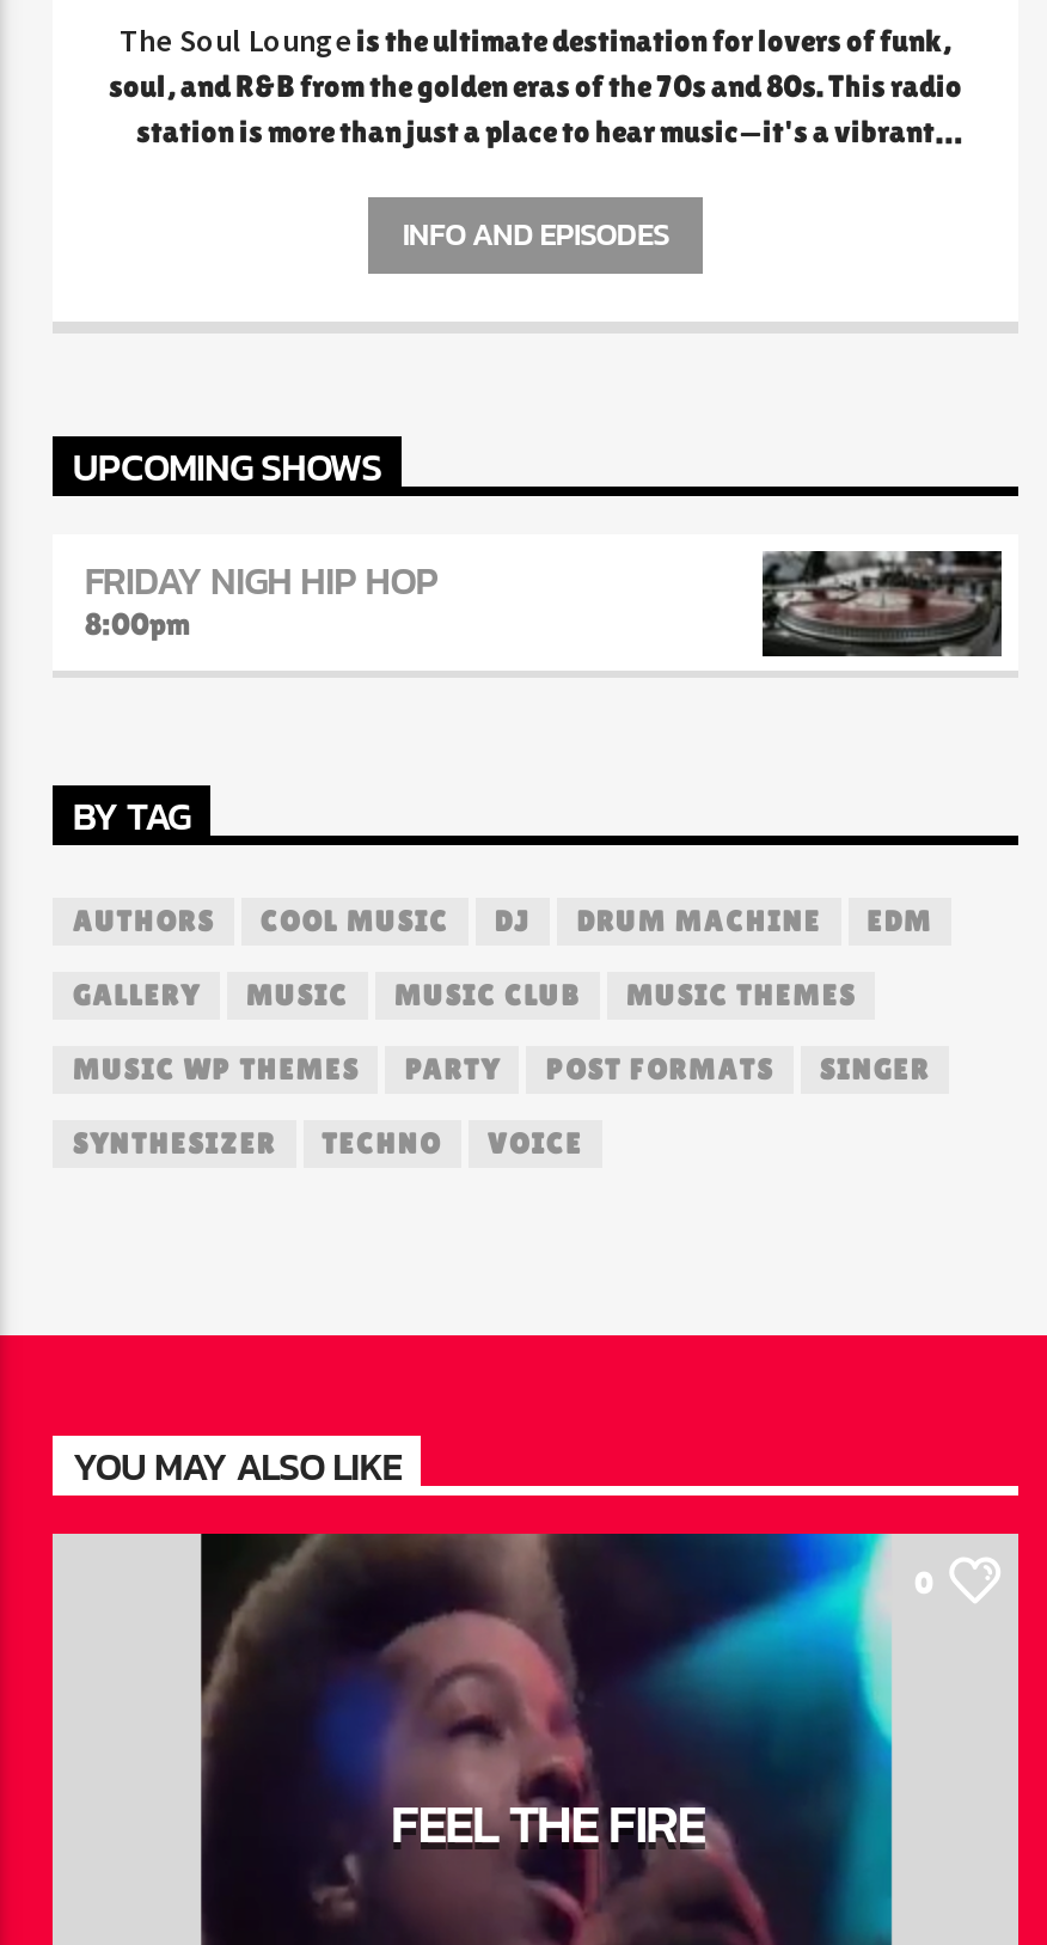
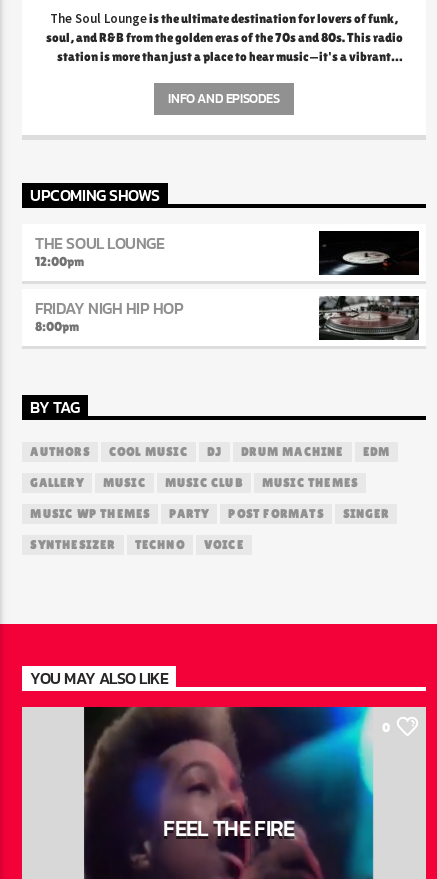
+ THE SOUL LOUNGE
+ 12:00pm

+ [image]
